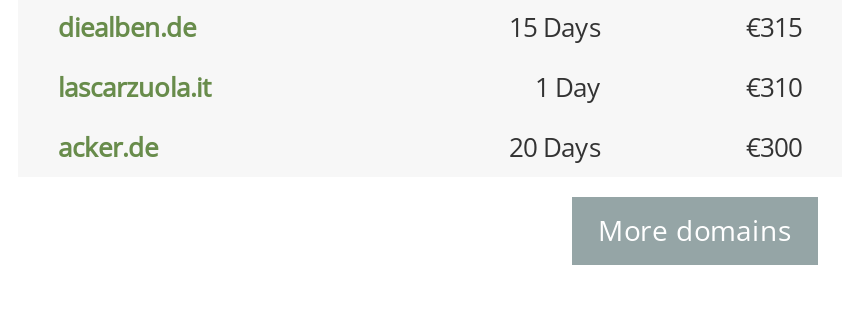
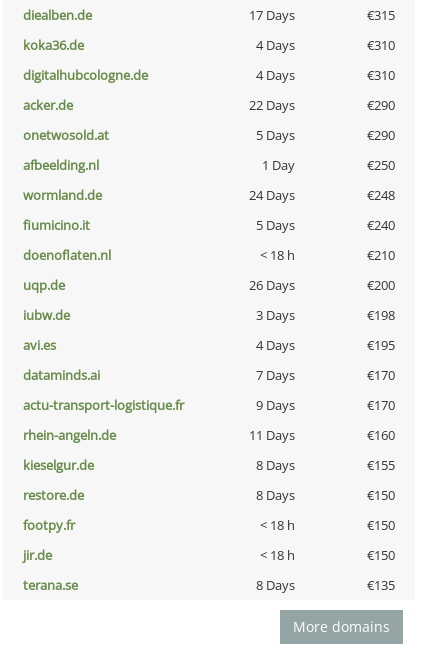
- 15 Days
+ 17 Days

- lascarzuola.it
- 1 Day
+ koka36.de
+ 4 Days
+ €310
+ digitalhubcologne.de
+ 4 Days

- 20 Days
- €300
+ 22 Days
+ €290
+ onetwosold.at
+ 5 Days
+ €290
+ afbeelding.nl
+ 1 Day
+ €250
+ wormland.de
+ 24 Days
+ €248
+ fiumicino.it
+ 5 Days
+ €240
+ doenoflaten.nl
+ < 18 h
+ €210
+ uqp.de
+ 26 Days
+ €200
+ iubw.de
+ 3 Days
+ €198
+ avi.es
+ 4 Days
+ €195
+ dataminds.ai
+ 7 Days
+ €170
+ actu-transport-logistique.fr
+ 9 Days
+ €170
+ rhein-angeln.de
+ 11 Days
+ €160
+ kieselgur.de
+ 8 Days
+ €155
+ restore.de
+ 8 Days
+ €150
+ footpy.fr
+ < 18 h
+ €150
+ jir.de
+ < 18 h
+ €150
+ terana.se
+ 8 Days
+ €135
